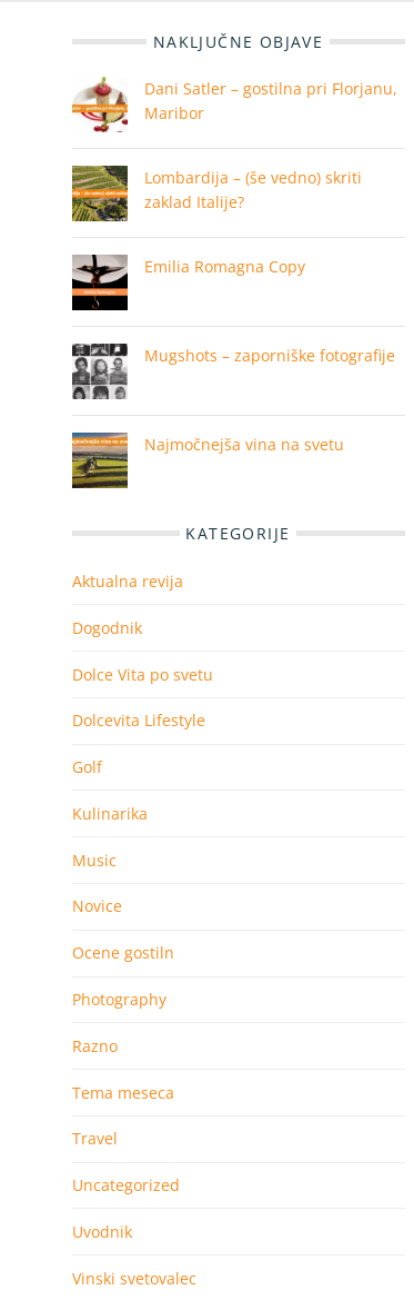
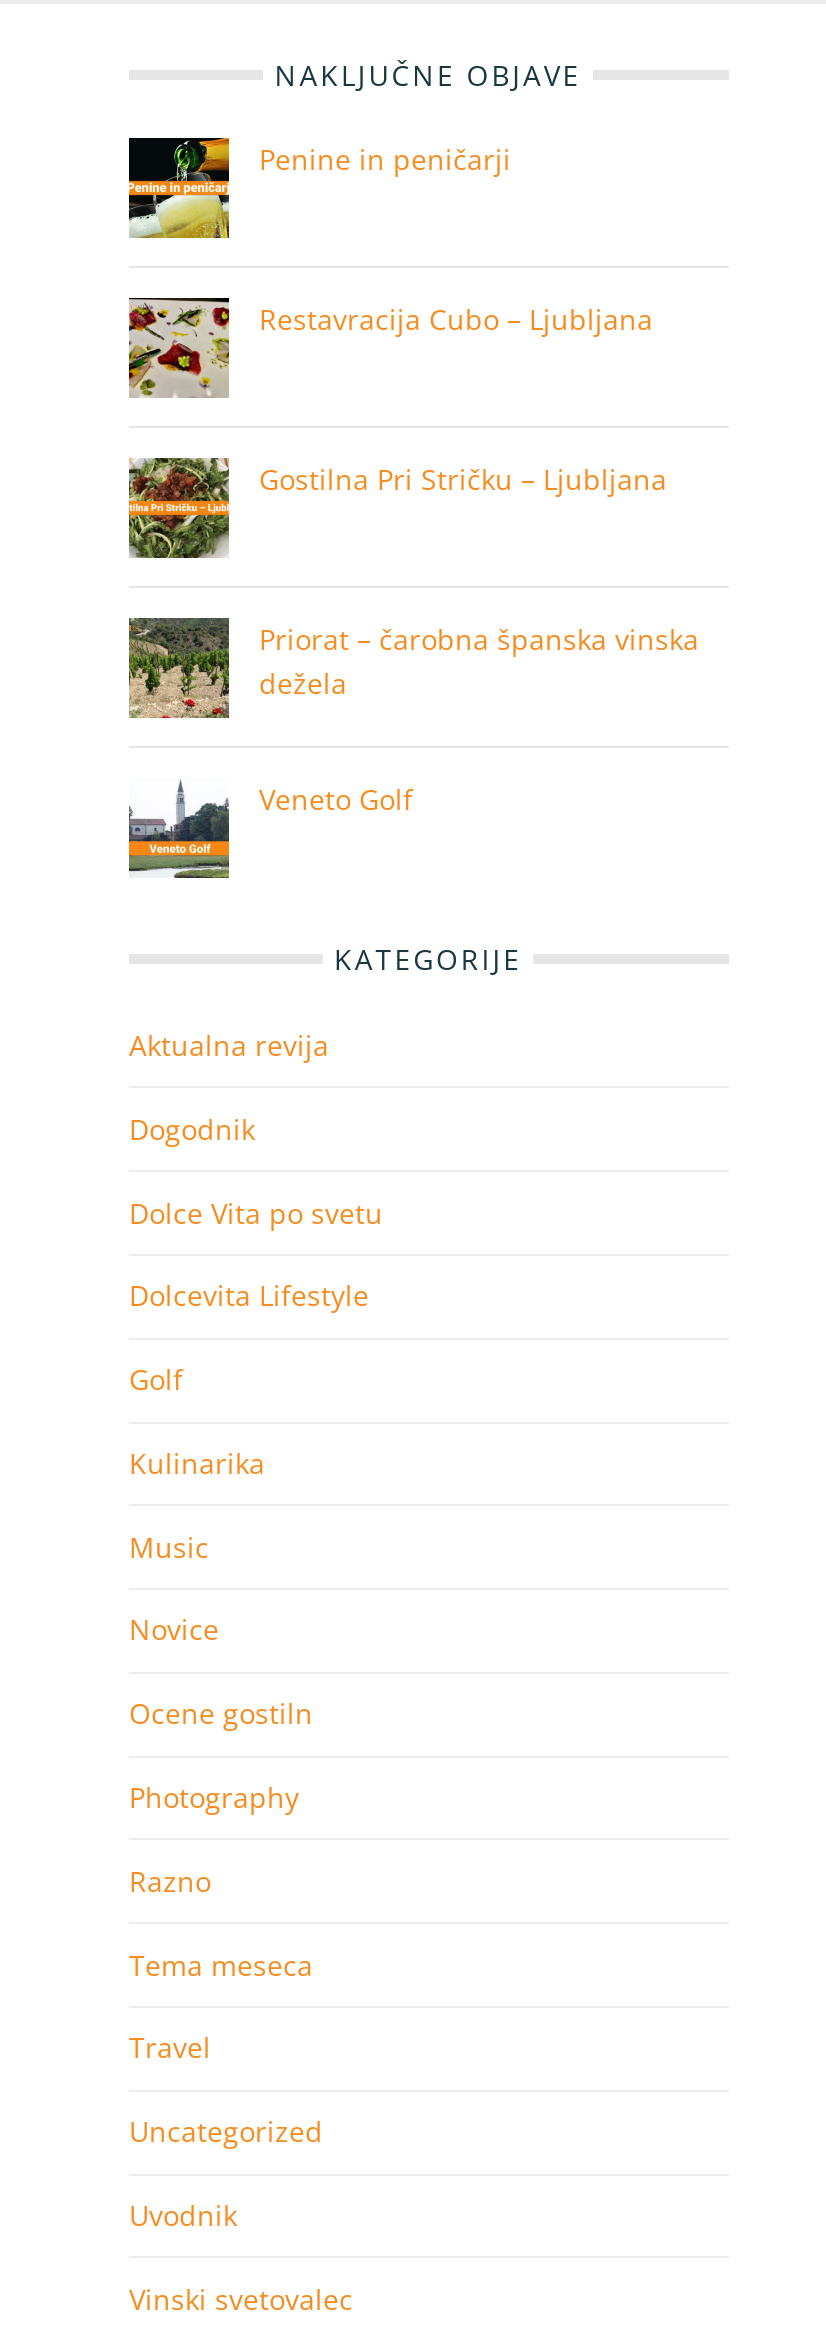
- [image]
- Dani Satler – gostilna pri Florjanu,
- Maribor
+ [image]
+ Penine in peničarji

- [image]
- Lombardija – (še vedno) skriti
- zaklad Italije?
+ [image]
+ Restavracija Cubo – Ljubljana

- [image]
- Emilia Romagna Copy
+ [image]
+ Gostilna Pri Stričku – Ljubljana

- [image]
- Mugshots – zaporniške fotografije
+ [image]
+ Priorat – čarobna španska vinska
+ dežela

- [image]
- Najmočnejša vina na svetu
+ [image]
+ Veneto Golf
